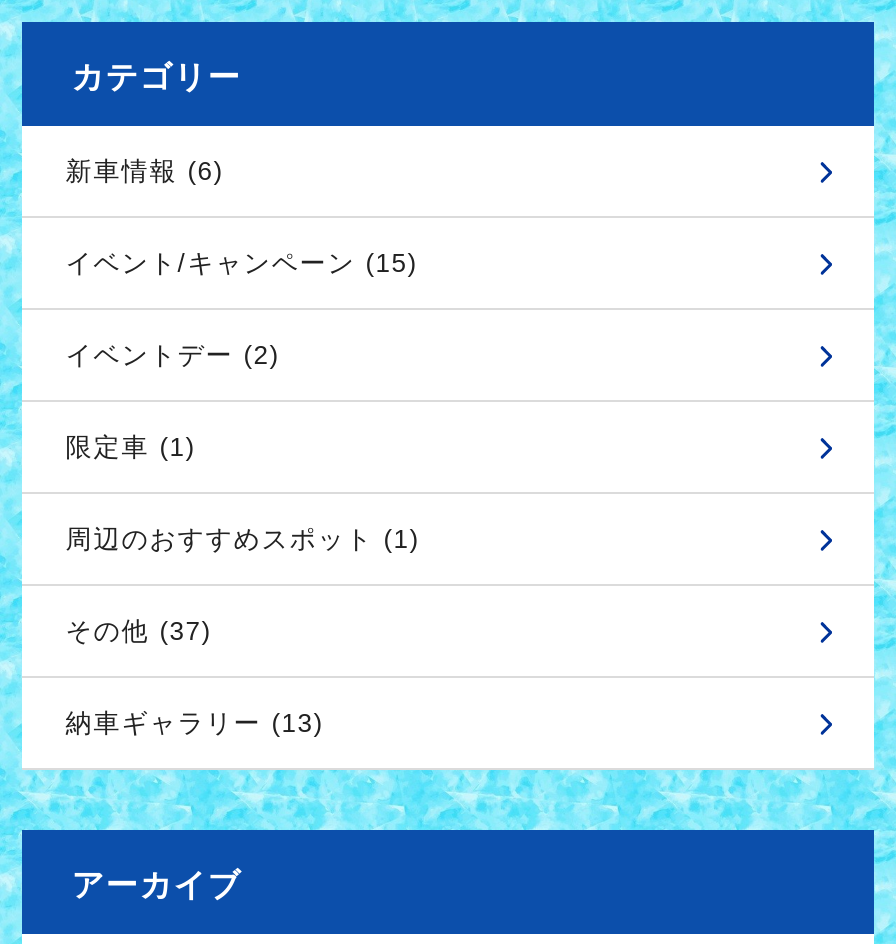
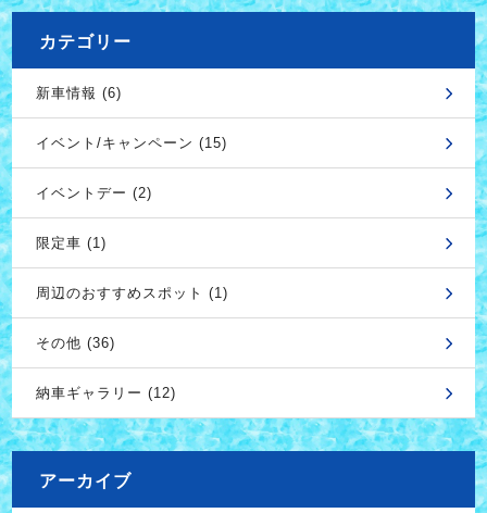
- その他 (37)
+ その他 (36)

- 納車ギャラリー (13)
+ 納車ギャラリー (12)
